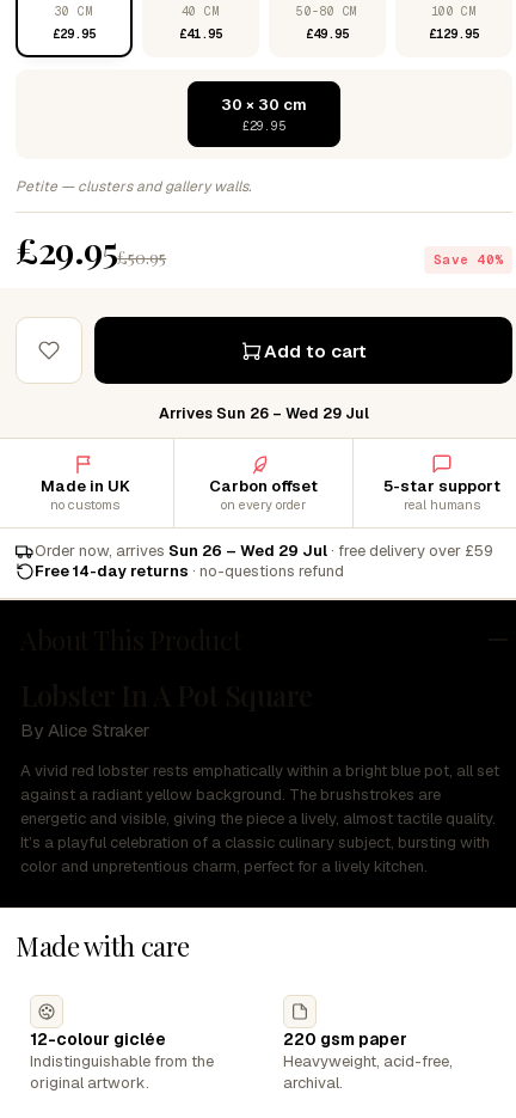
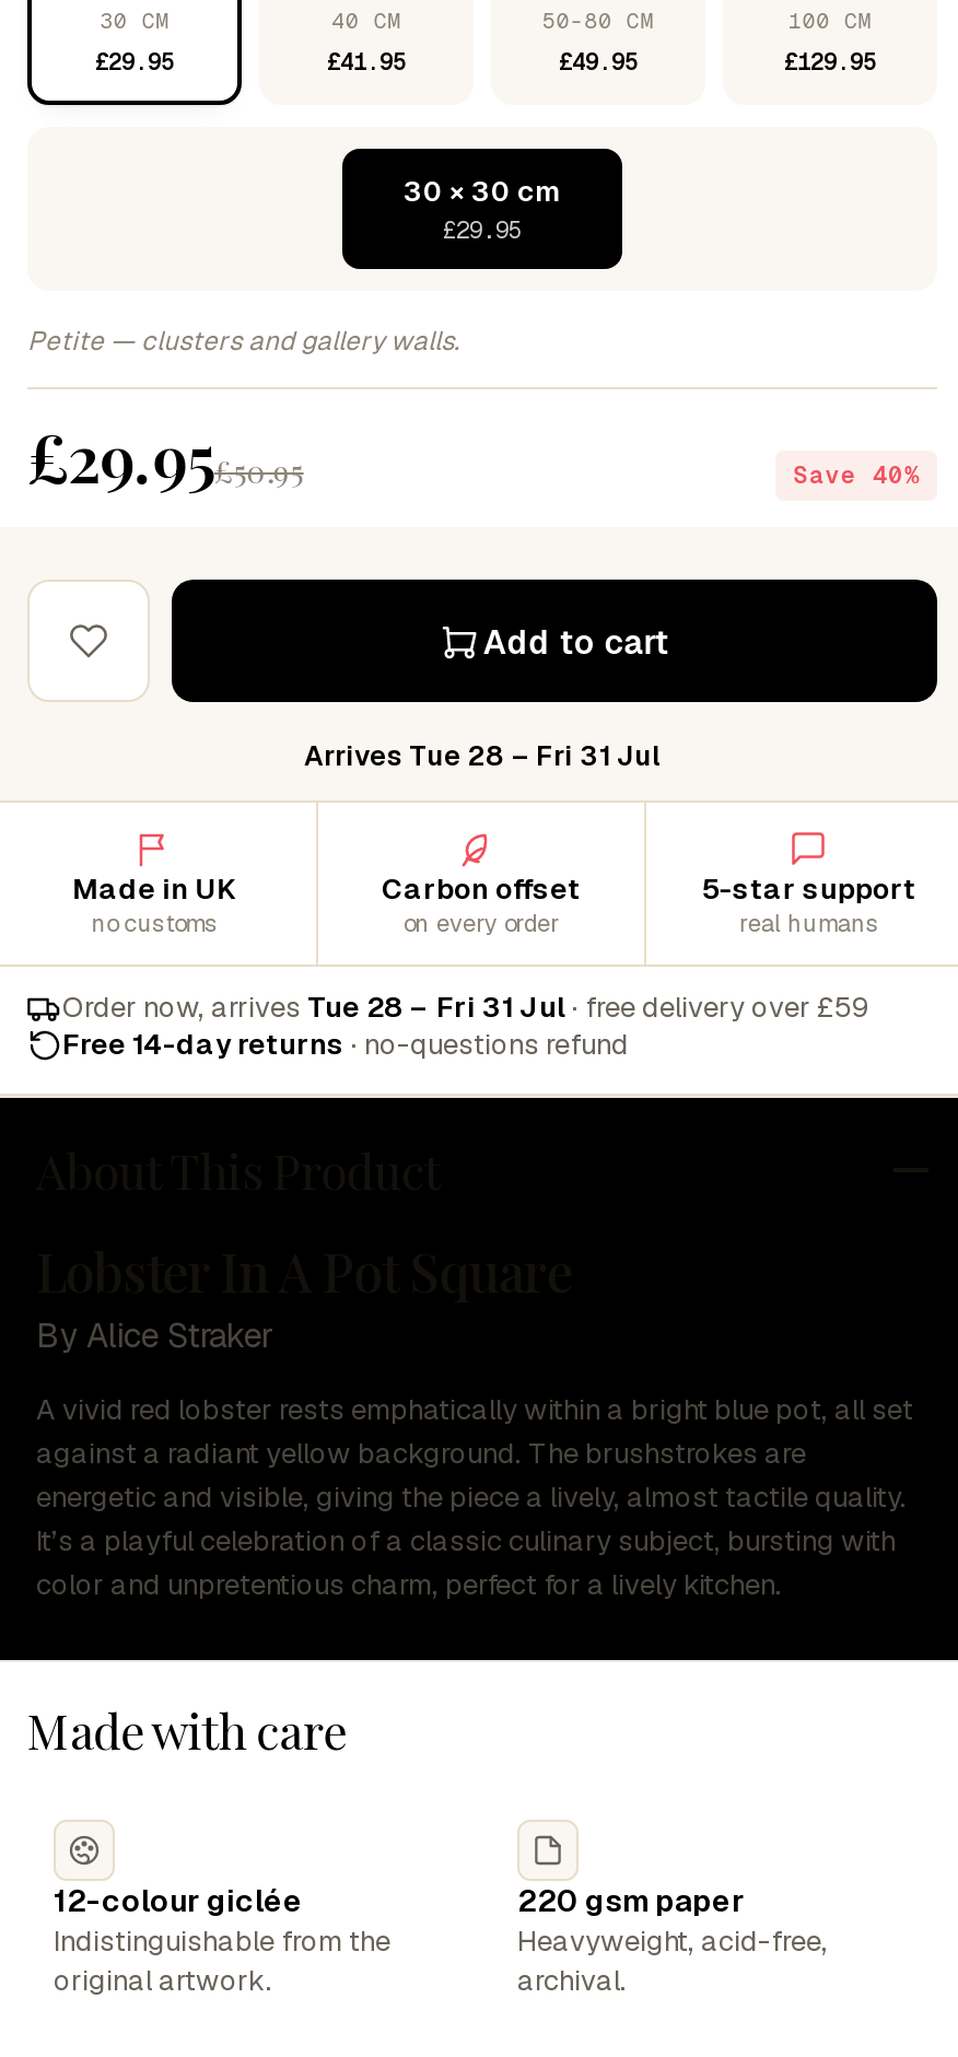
- Arrives Sun 26 – Wed 29 Jul
+ Arrives Tue 28 – Fri 31 Jul

- Order now, arrives Sun 26 – Wed 29 Jul · free delivery over £59
+ Order now, arrives Tue 28 – Fri 31 Jul · free delivery over £59
